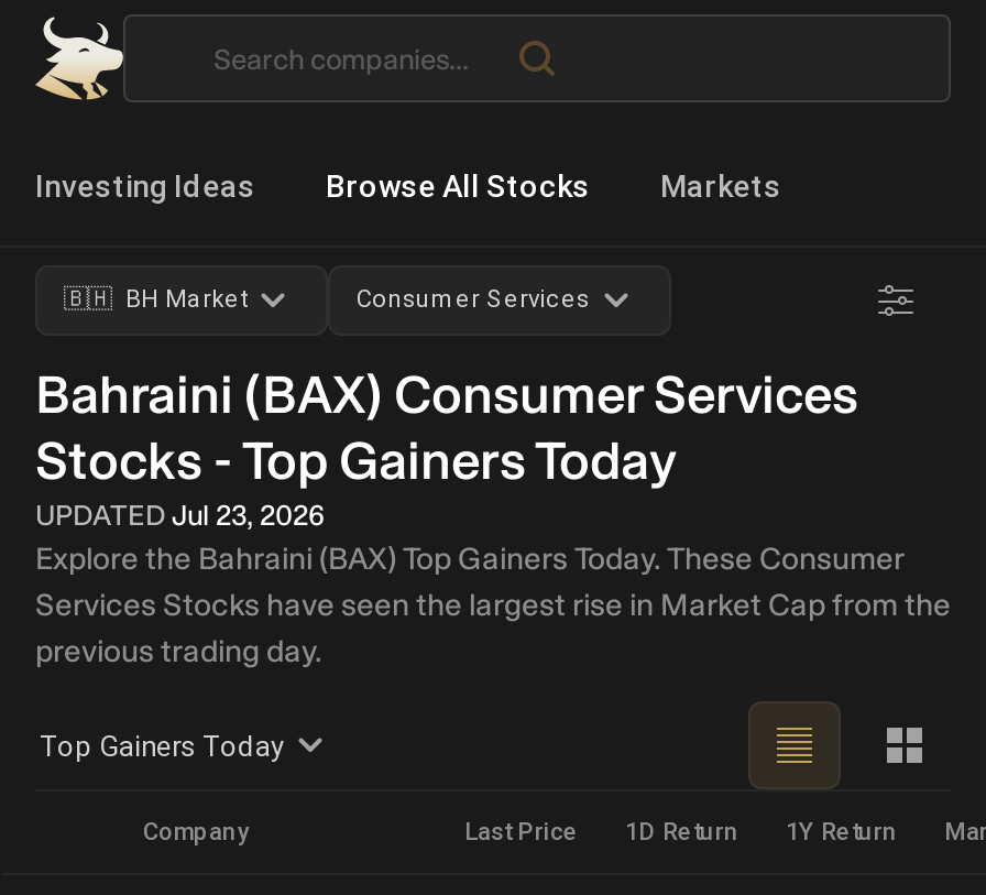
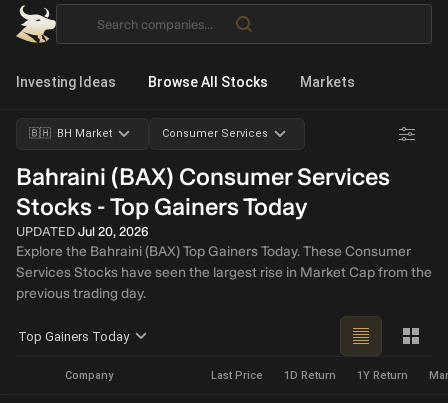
- UPDATED Jul 23, 2026
+ UPDATED Jul 20, 2026
